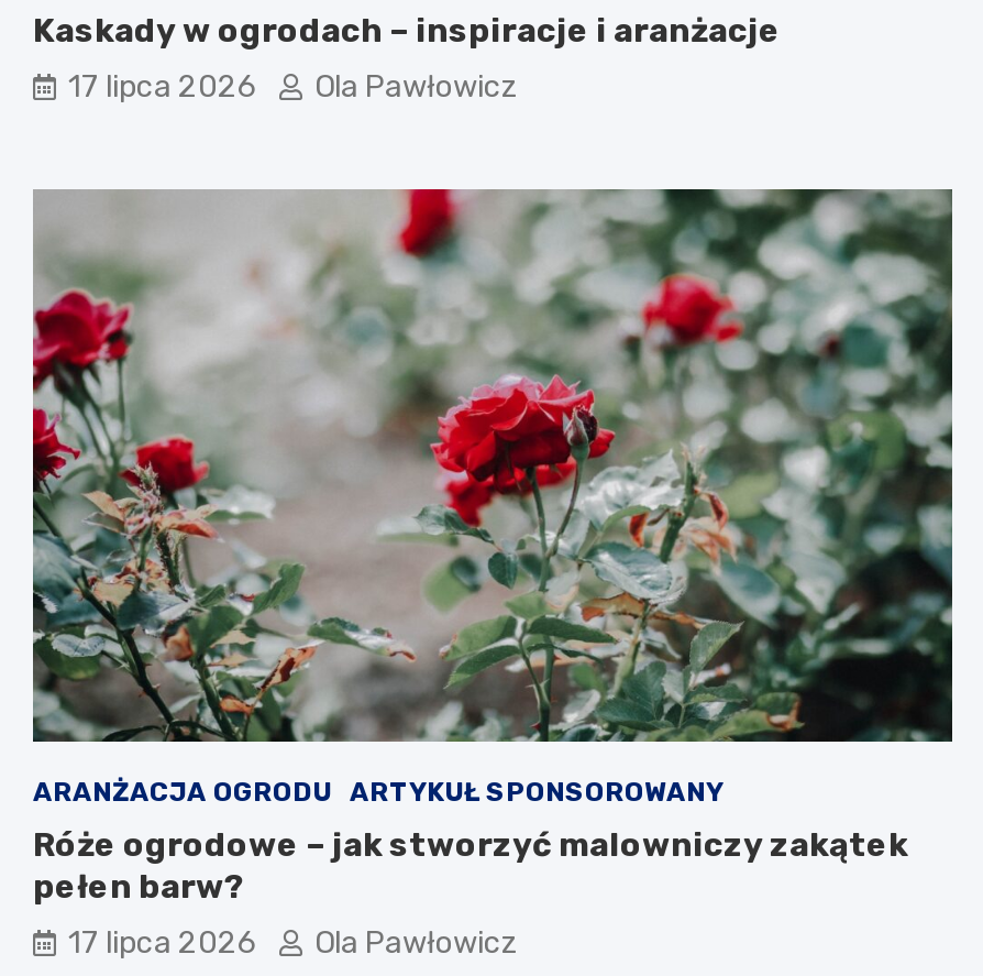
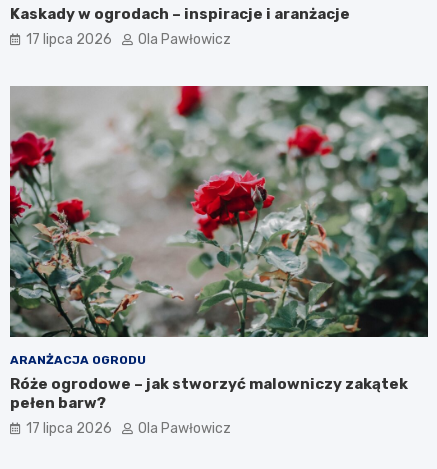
- ARANŻACJA OGRODU ARTYKUŁ SPONSOROWANY
+ ARANŻACJA OGRODU
